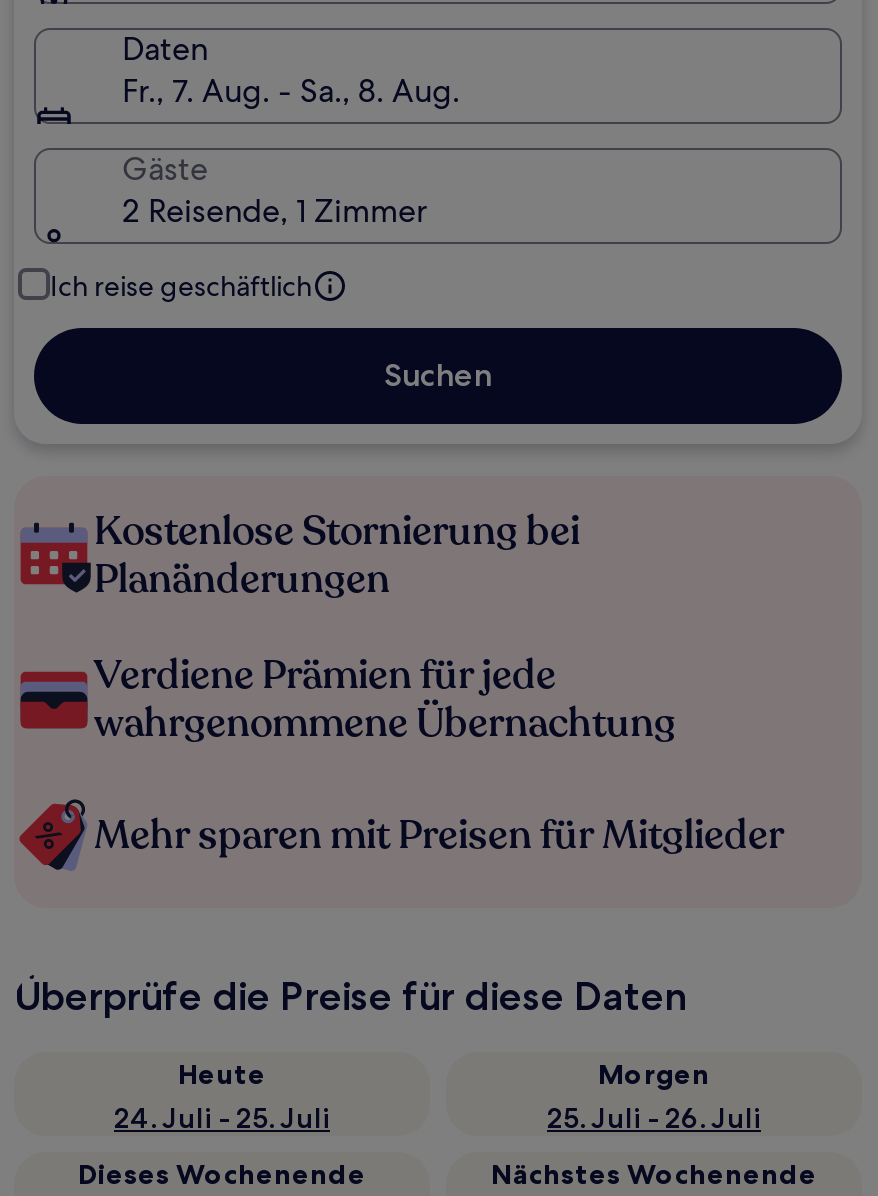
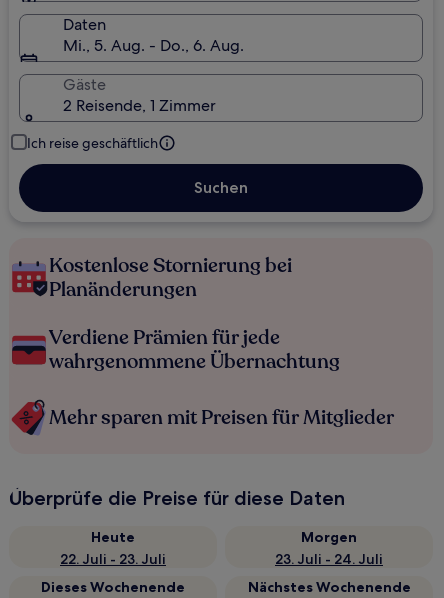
- Fr., 7. Aug. - Sa., 8. Aug.
+ Mi., 5. Aug. - Do., 6. Aug.

- 24. Juli - 25. Juli
+ 22. Juli - 23. Juli

- 25. Juli - 26. Juli
+ 23. Juli - 24. Juli
